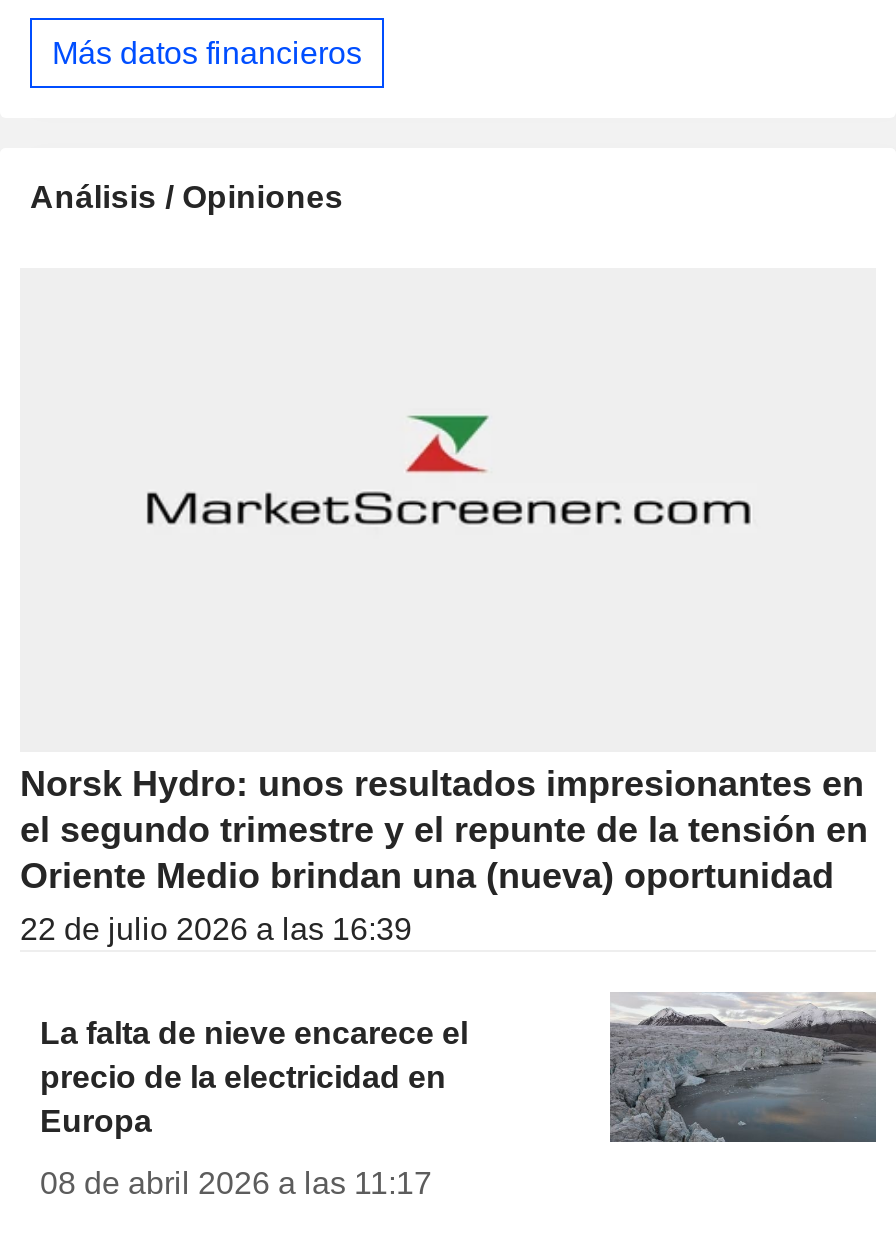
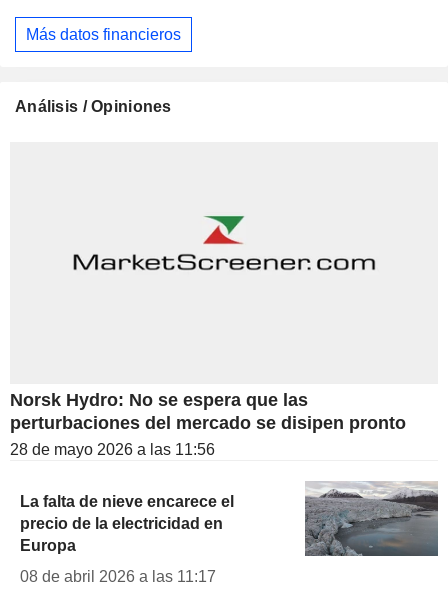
- Norsk Hydro: unos resultados impresionantes en
- el segundo trimestre y el repunte de la tensión en
- Oriente Medio brindan una (nueva) oportunidad
- 22 de julio 2026 a las 16:39
+ Norsk Hydro: No se espera que las
+ perturbaciones del mercado se disipen pronto
+ 28 de mayo 2026 a las 11:56
